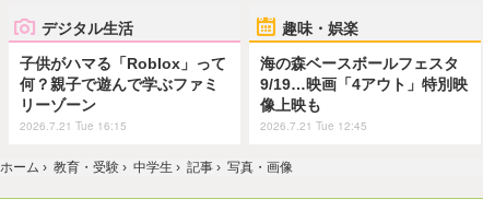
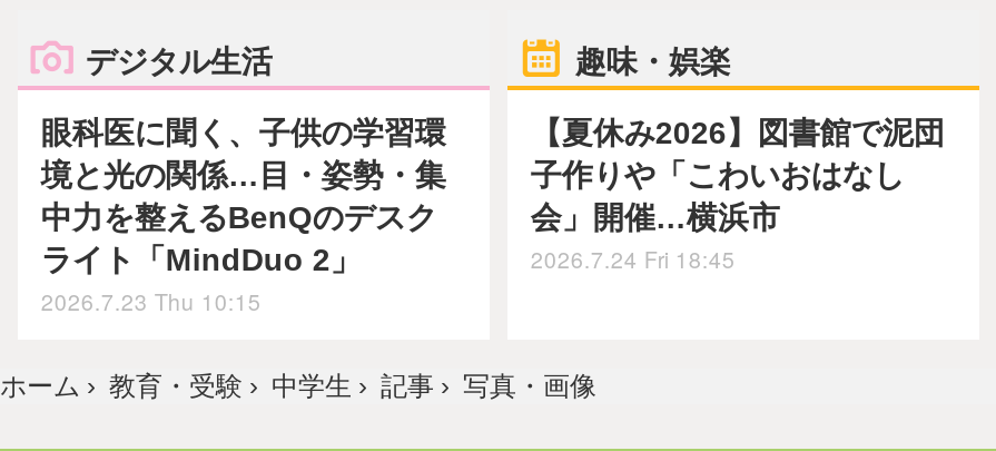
- 子供がハマる「Roblox」って
- 何？親子で遊んで学ぶファミ
- リーゾーン
- 2026.7.21 Tue 16:15
+ 眼科医に聞く、子供の学習環
+ 境と光の関係…目・姿勢・集
+ 中力を整えるBenQのデスク
+ ライト「MindDuo 2」
+ 2026.7.23 Thu 10:15

- 海の森ベースボールフェスタ
- 9/19…映画「4アウト」特別映
- 像上映も
- 2026.7.21 Tue 12:45
+ 【夏休み2026】図書館で泥団
+ 子作りや「こわいおはなし
+ 会」開催…横浜市
+ 2026.7.24 Fri 18:45
